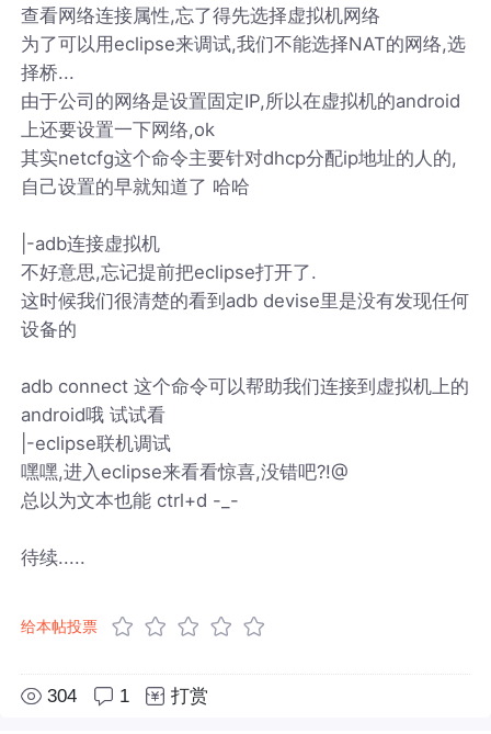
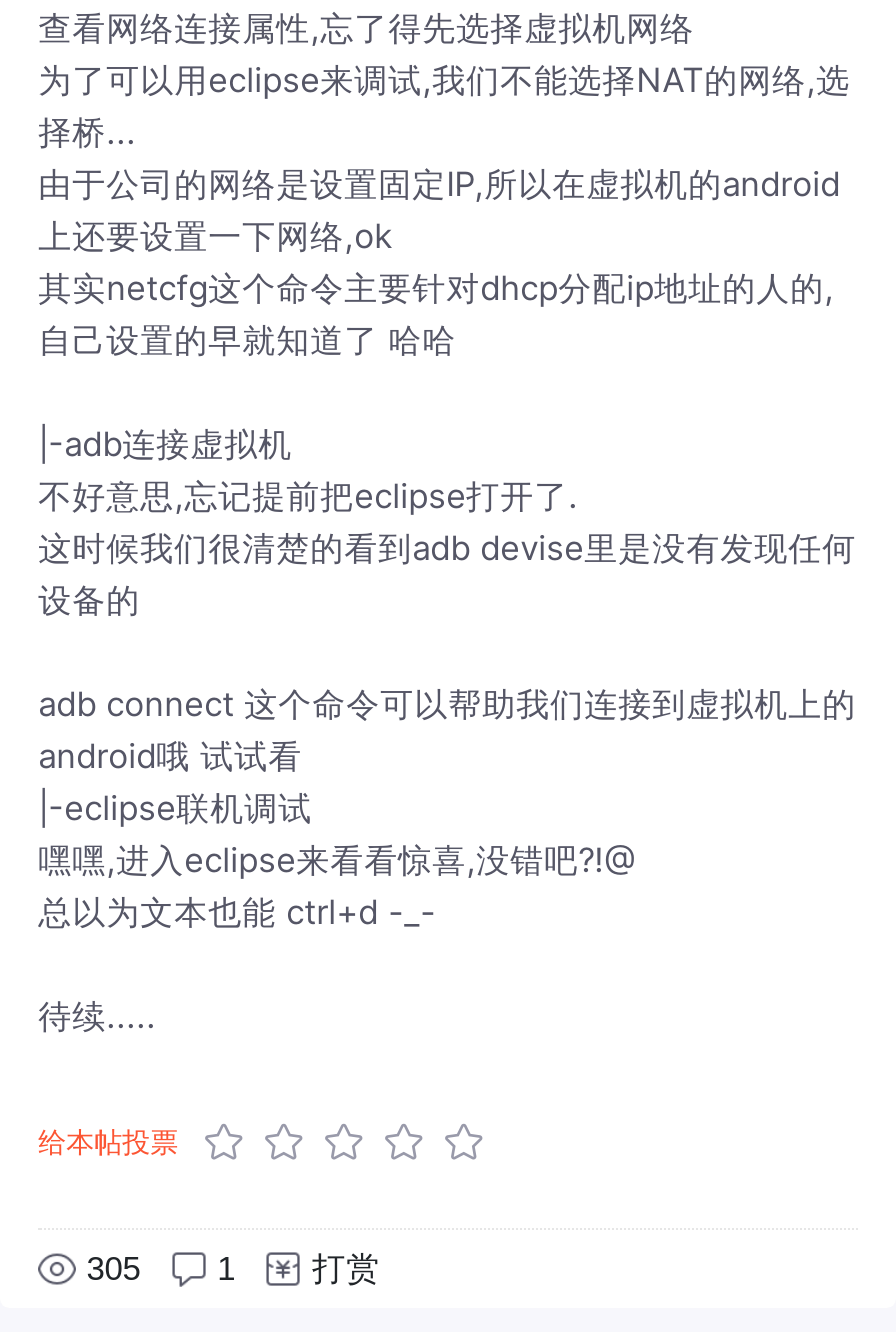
- 304
+ 305
